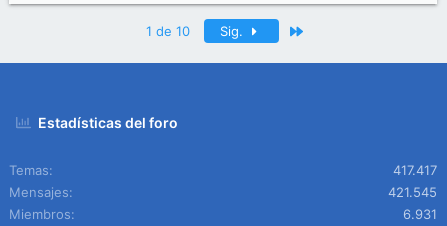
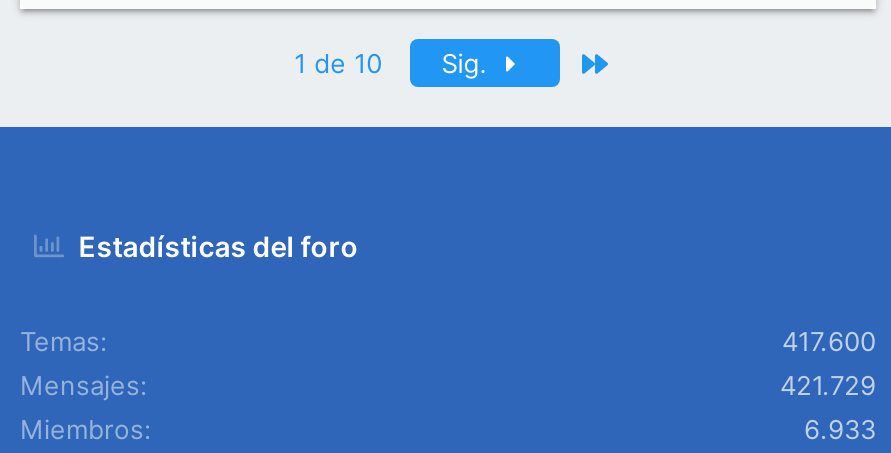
- 417.417
+ 417.600

- 421.545
+ 421.729

- 6.931
+ 6.933
